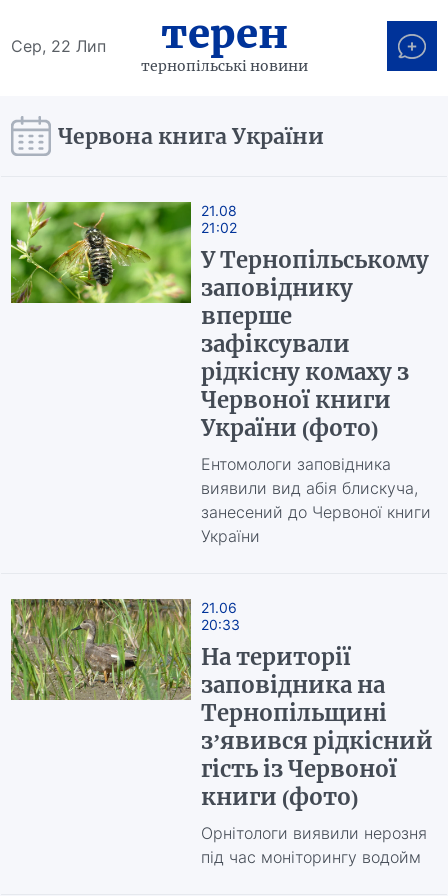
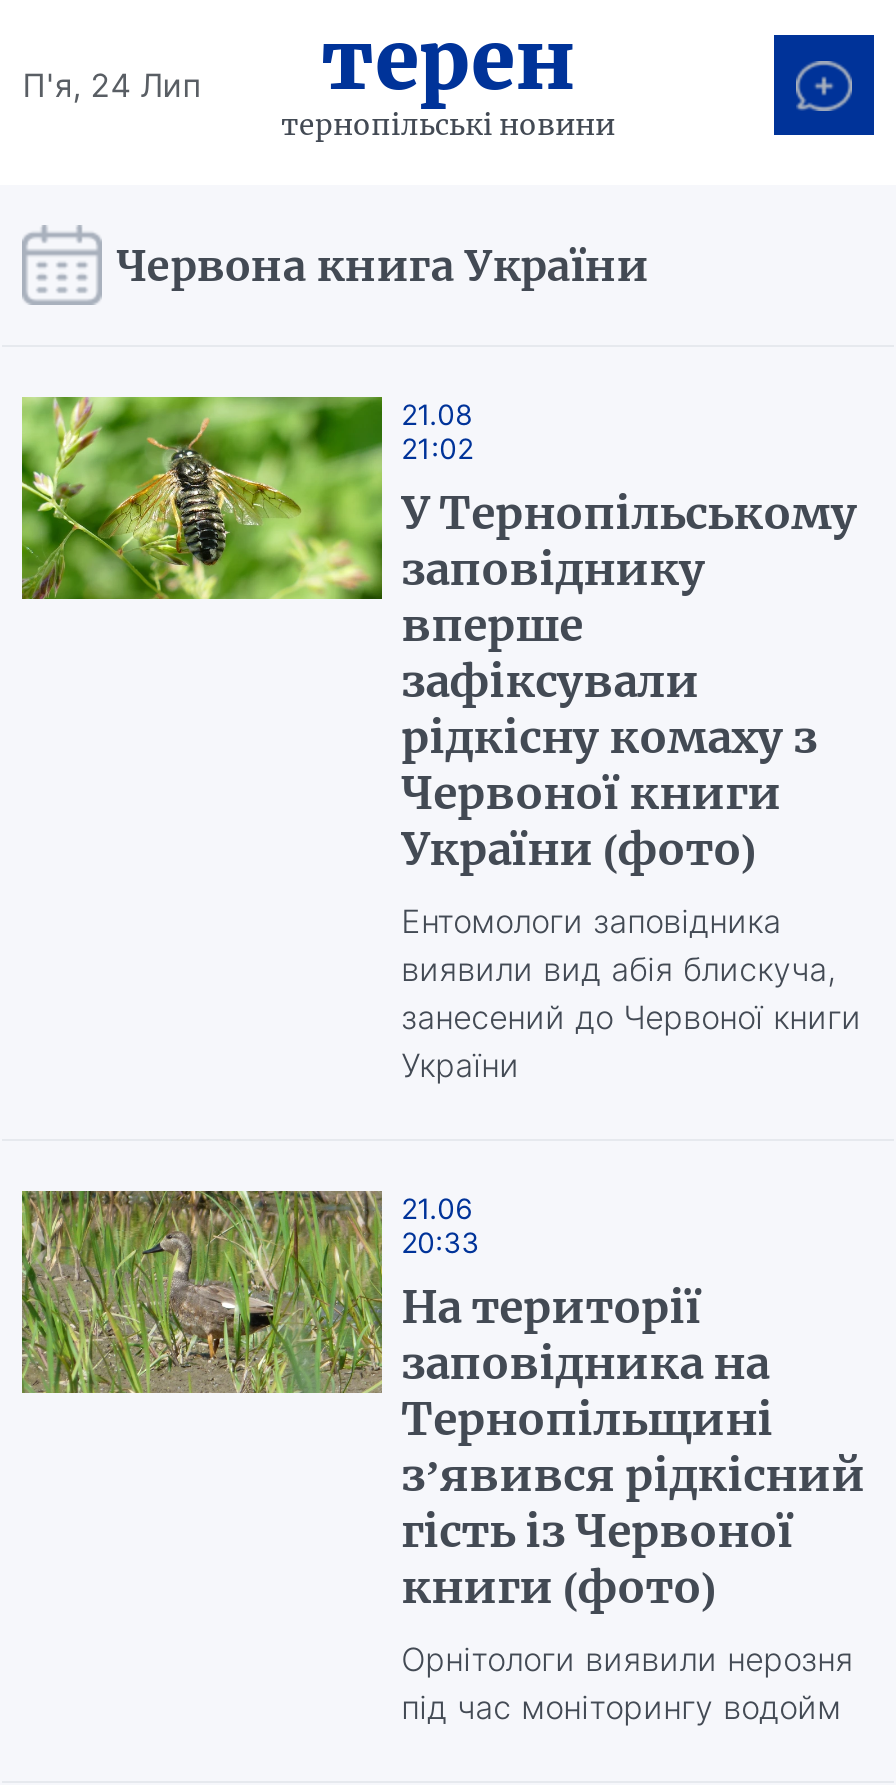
- Сер, 22 Лип
+ П'я, 24 Лип
